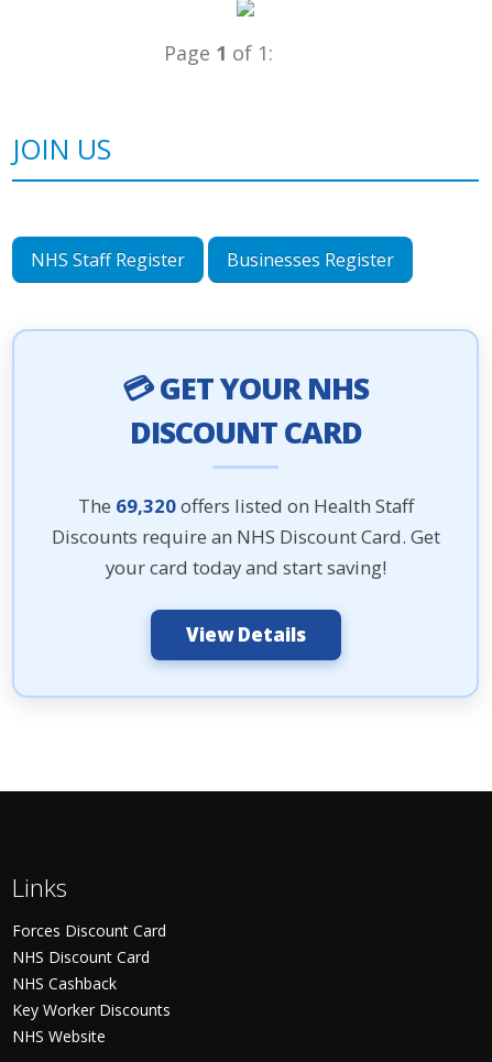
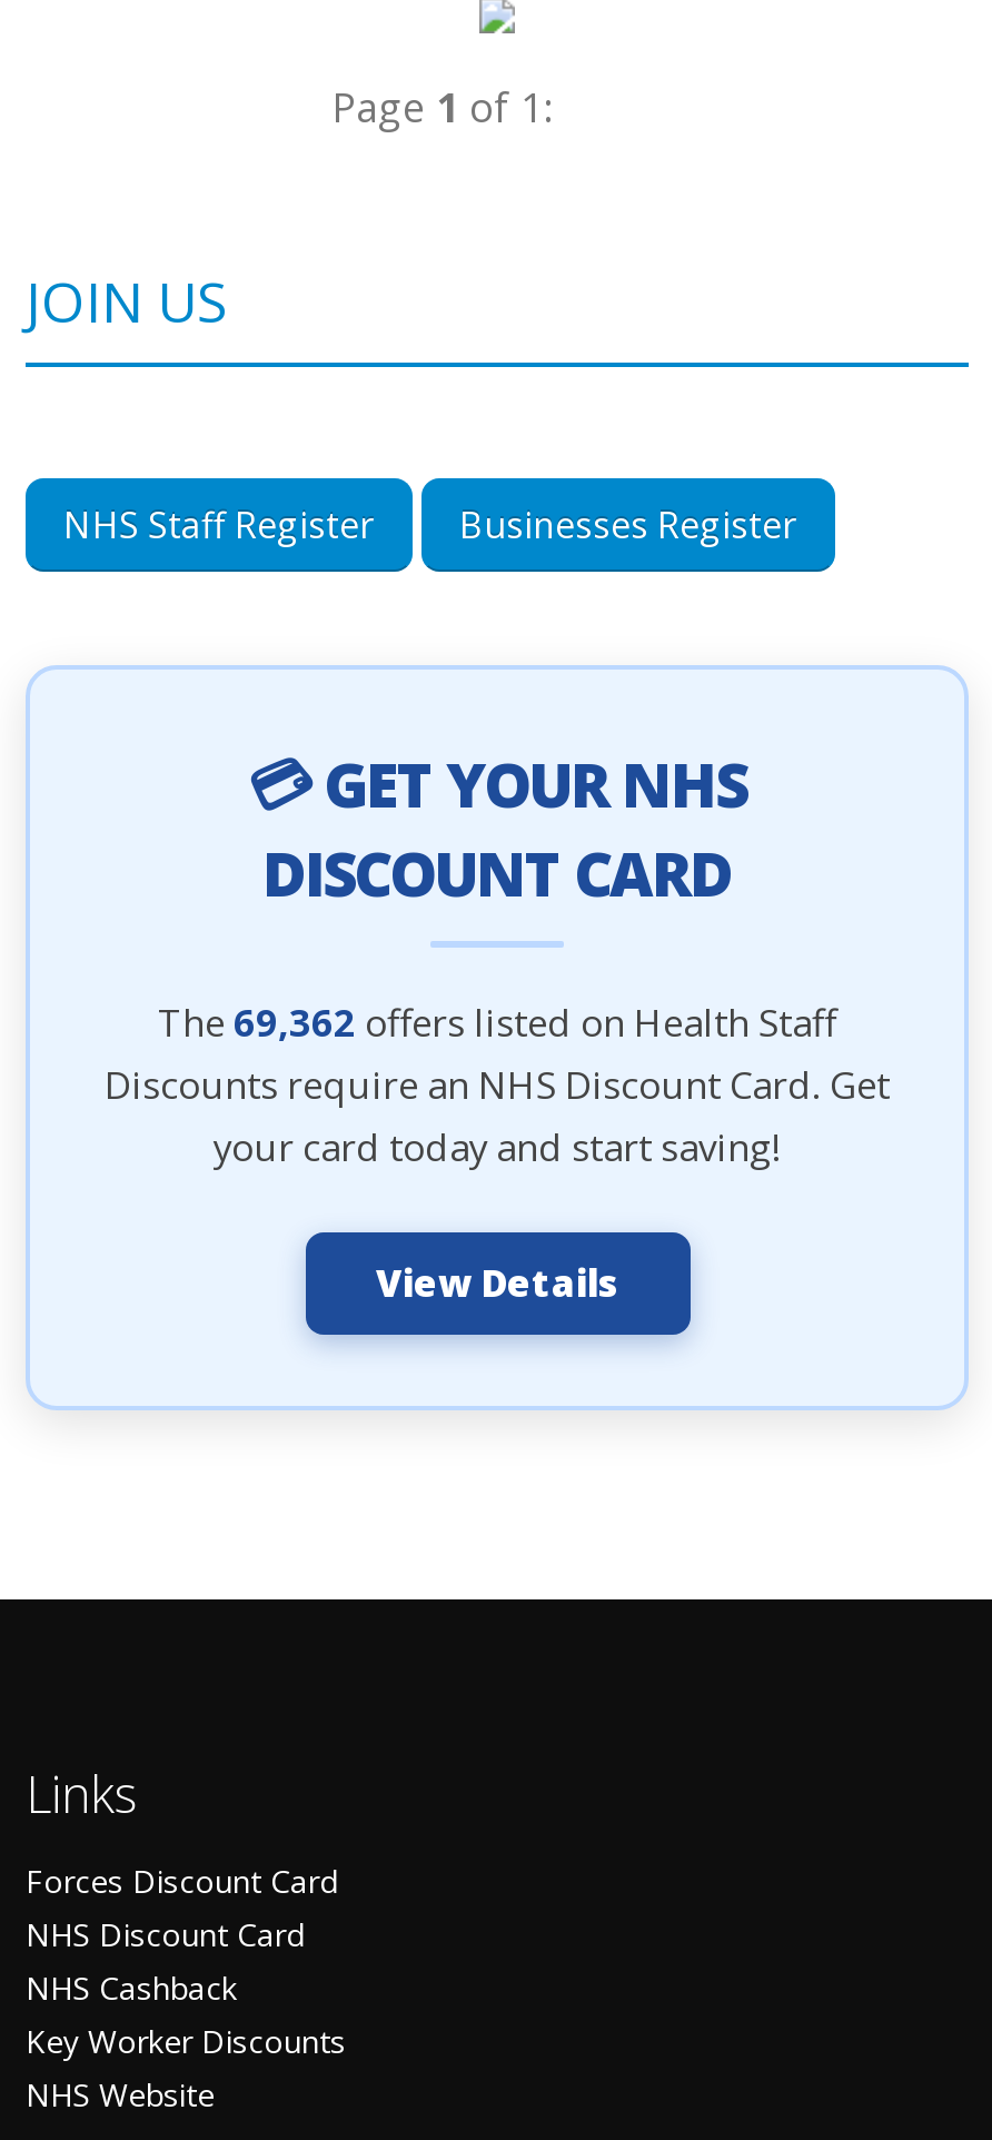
- The 69,320 offers listed on Health Staff
+ The 69,362 offers listed on Health Staff
